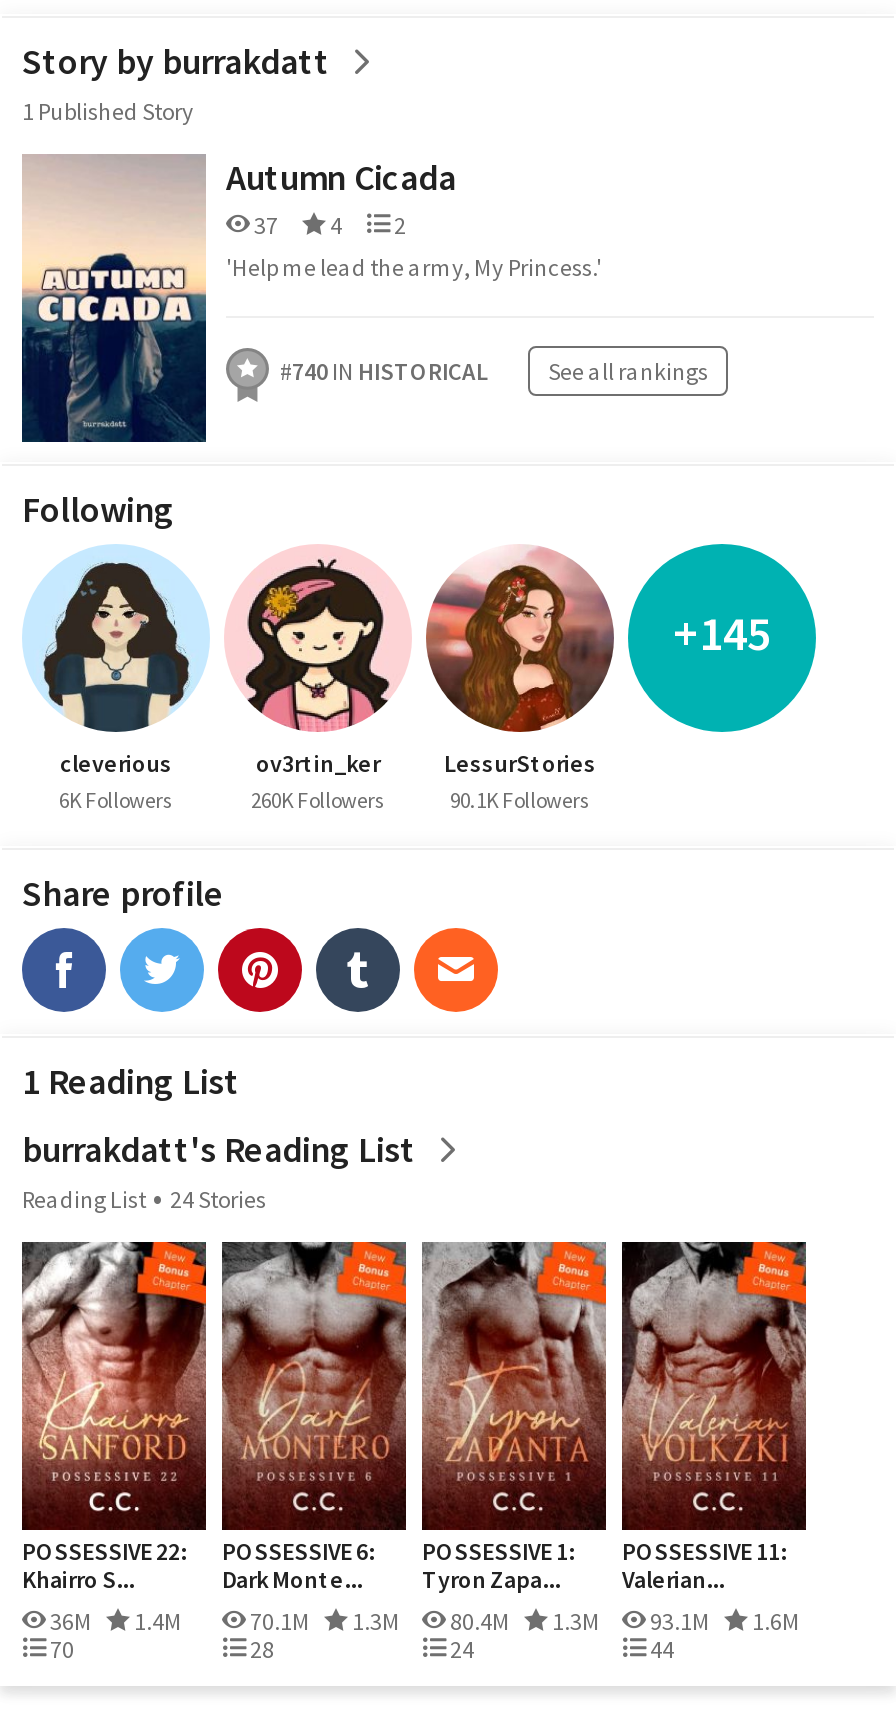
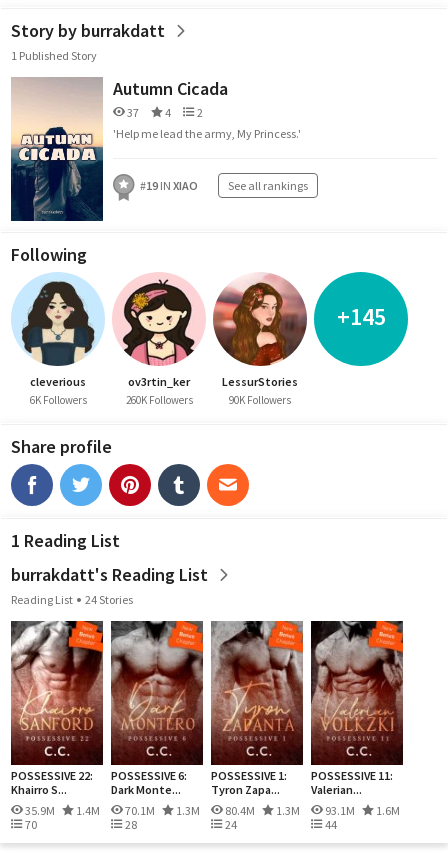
- #740 IN HISTORICAL
+ #19 IN XIAO

- 90.1K Followers
+ 90K Followers

- 36M
+ 35.9M
